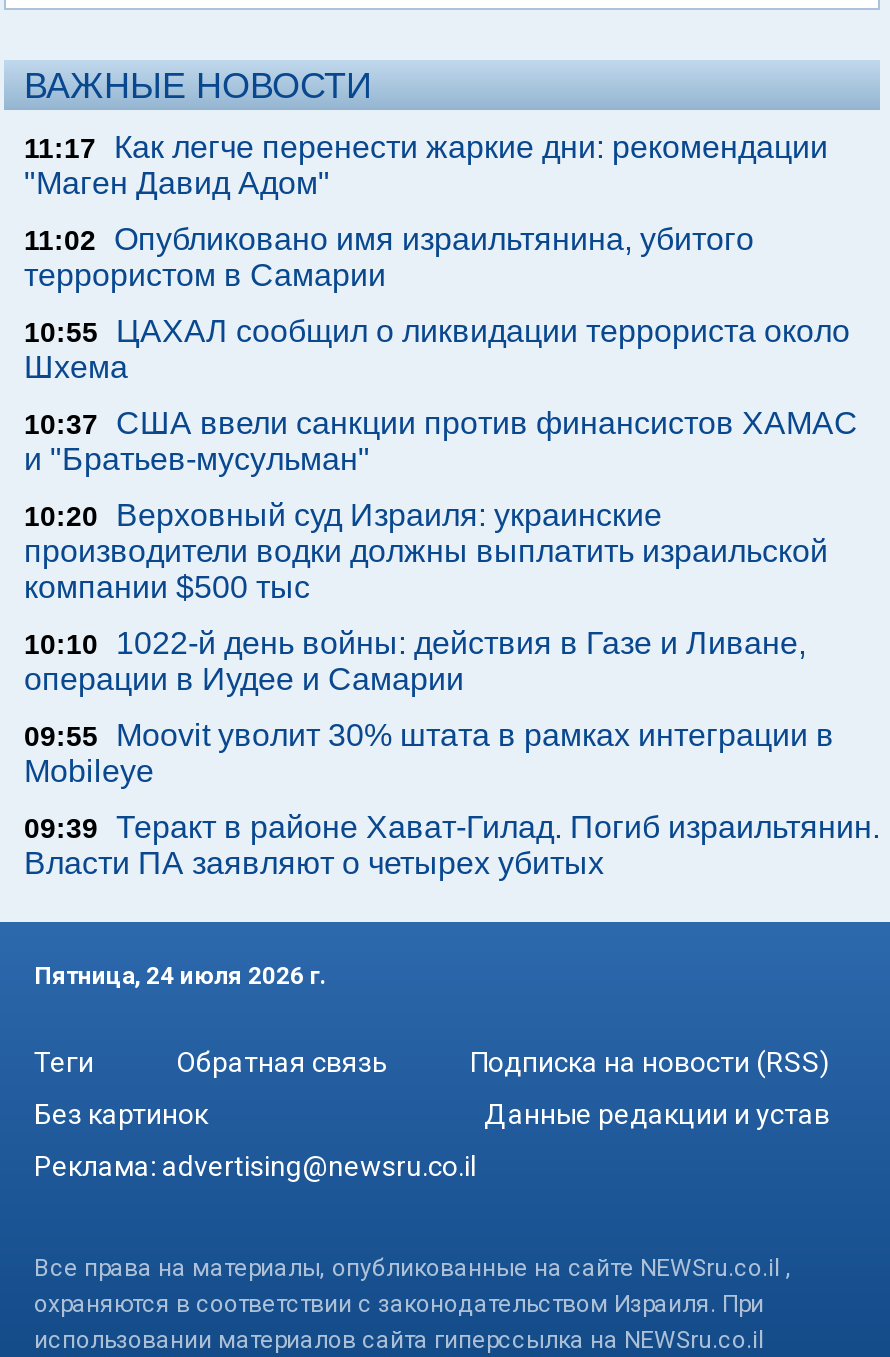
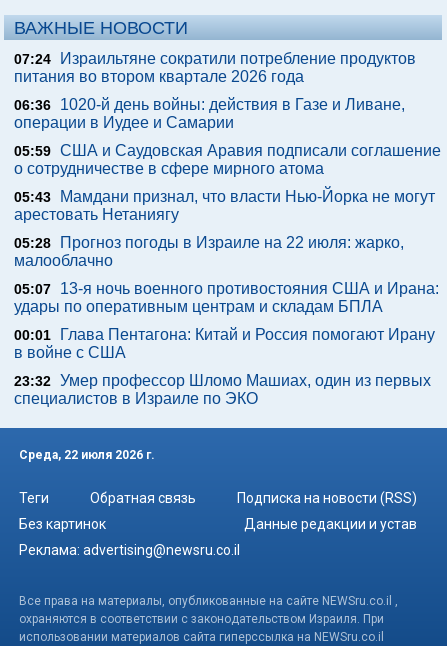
- 11:17 Как легче перенести жаркие дни: рекомендации
- "Маген Давид Адом"
- 11:02 Опубликовано имя израильтянина, убитого
- террористом в Самарии
- 10:55 ЦАХАЛ сообщил о ликвидации террориста около
- Шхема
- 10:37 США ввели санкции против финансистов ХАМАС
- и "Братьев-мусульман"
- 10:20 Верховный суд Израиля: украинские
- производители водки должны выплатить израильской
- компании $500 тыс
- 10:10 1022-й день войны: действия в Газе и Ливане,
+ 07:24 Израильтяне сократили потребление продуктов
+ питания во втором квартале 2026 года
+ 06:36 1020-й день войны: действия в Газе и Ливане,

moved up: операции в Иудее и Самарии

- 09:55 Moovit уволит 30% штата в рамках интеграции в
- Mobileye
- 09:39 Теракт в районе Хават-Гилад. Погиб израильтянин.
- Власти ПА заявляют о четырех убитых
- Пятница, 24 июля 2026 г.
+ 05:59 США и Саудовская Аравия подписали соглашение
+ о сотрудничестве в сфере мирного атома
+ 05:43 Мамдани признал, что власти Нью-Йорка не могут
+ арестовать Нетаниягу
+ 05:28 Прогноз погоды в Израиле на 22 июля: жарко,
+ малооблачно
+ 05:07 13-я ночь военного противостояния США и Ирана:
+ удары по оперативным центрам и складам БПЛА
+ 00:01 Глава Пентагона: Китай и Россия помогают Ирану
+ в войне с США
+ 23:32 Умер профессор Шломо Машиах, один из первых
+ специалистов в Израиле по ЭКО
+ Среда, 22 июля 2026 г.
